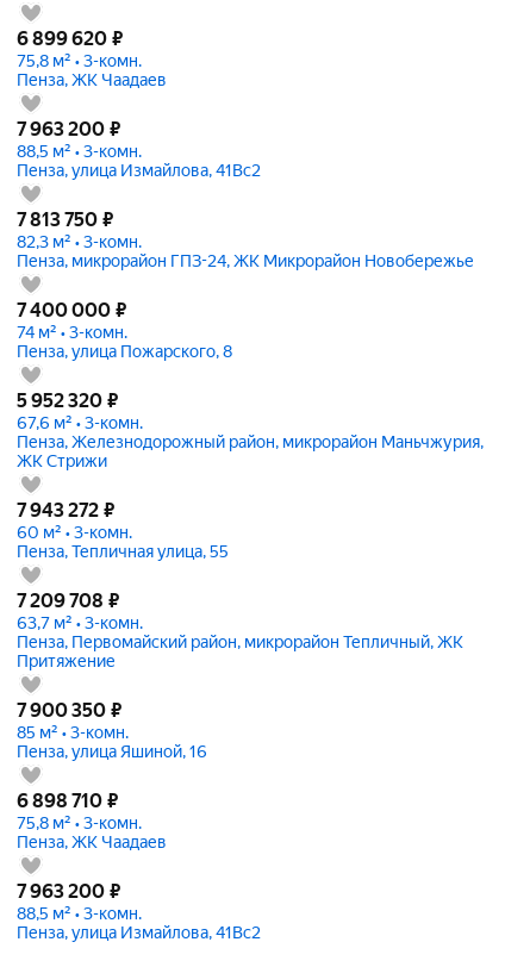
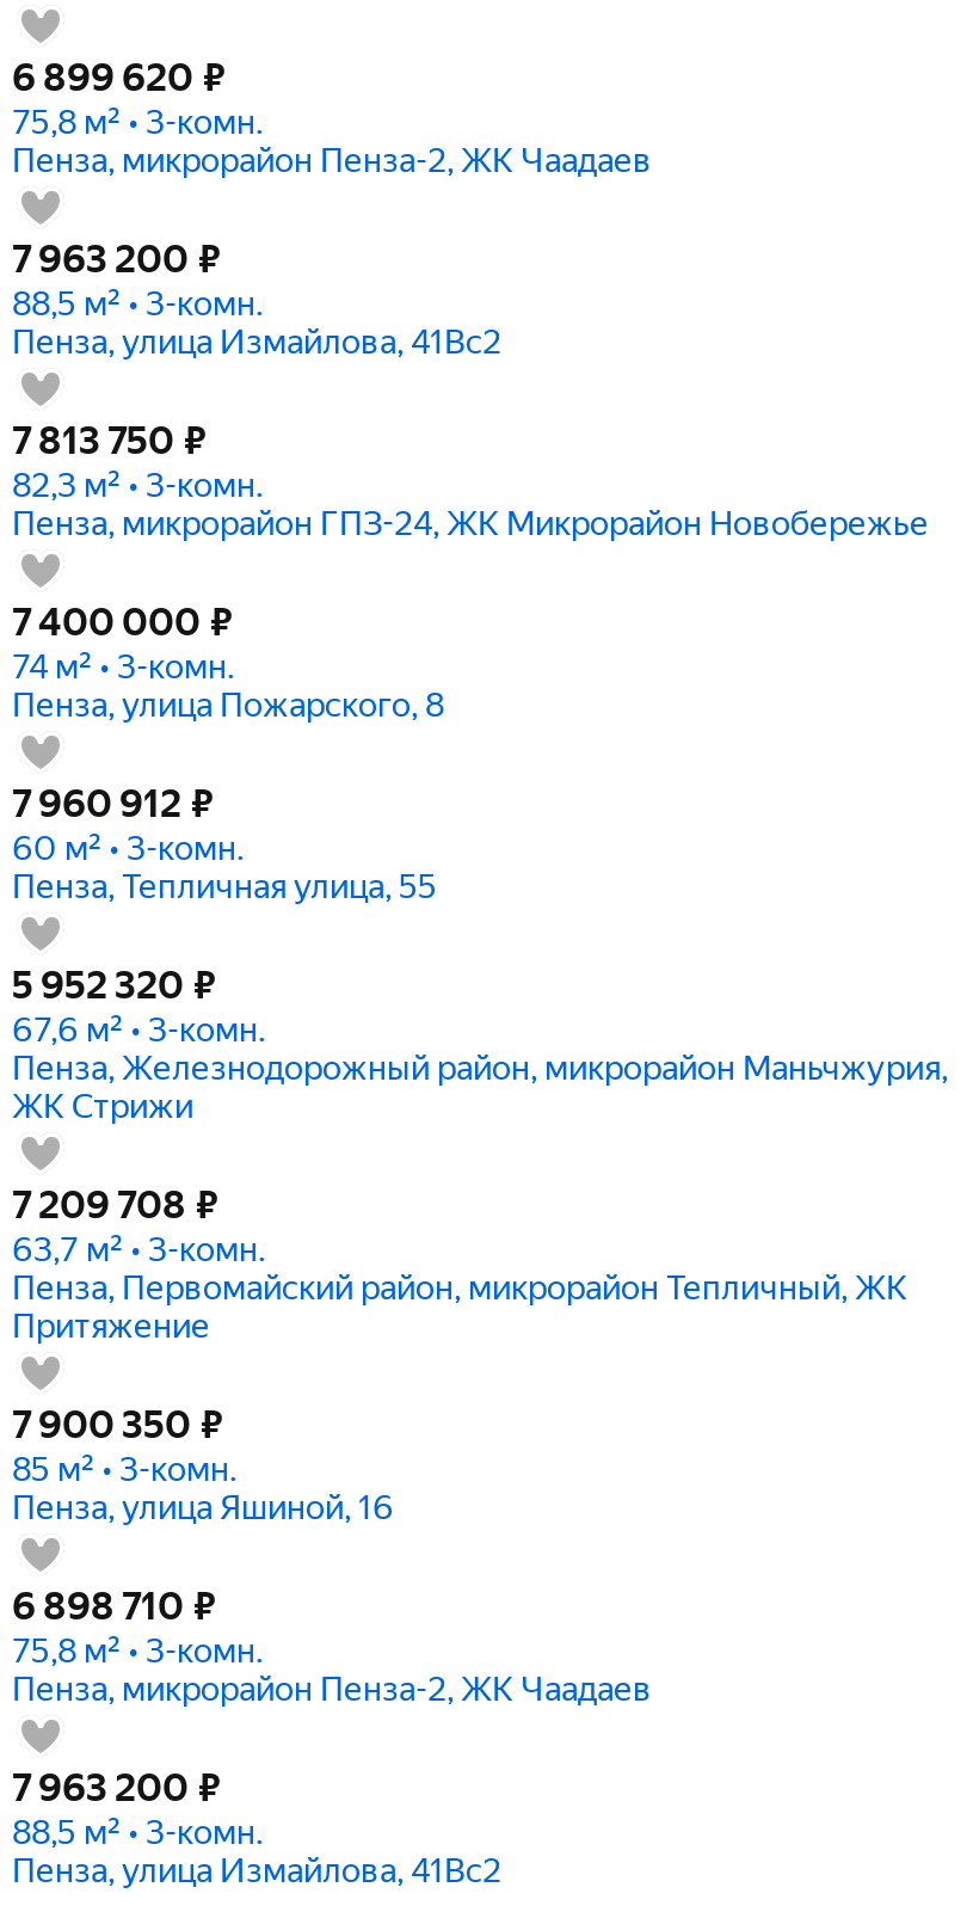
- Пенза, ЖК Чаадаев
+ Пенза, микрорайон Пенза-2, ЖК Чаадаев

+ 7 960 912 ₽

moved down: 5 952 320 ₽ | 67,6 м² • 3-комн. | Пенза, Железнодорожный район, микрорайон Маньчжурия, | ЖК Стрижи

- 7 943 272 ₽

moved up: 60 м² • 3-комн. | Пенза, Тепличная улица, 55

- Пенза, ЖК Чаадаев
+ Пенза, микрорайон Пенза-2, ЖК Чаадаев
